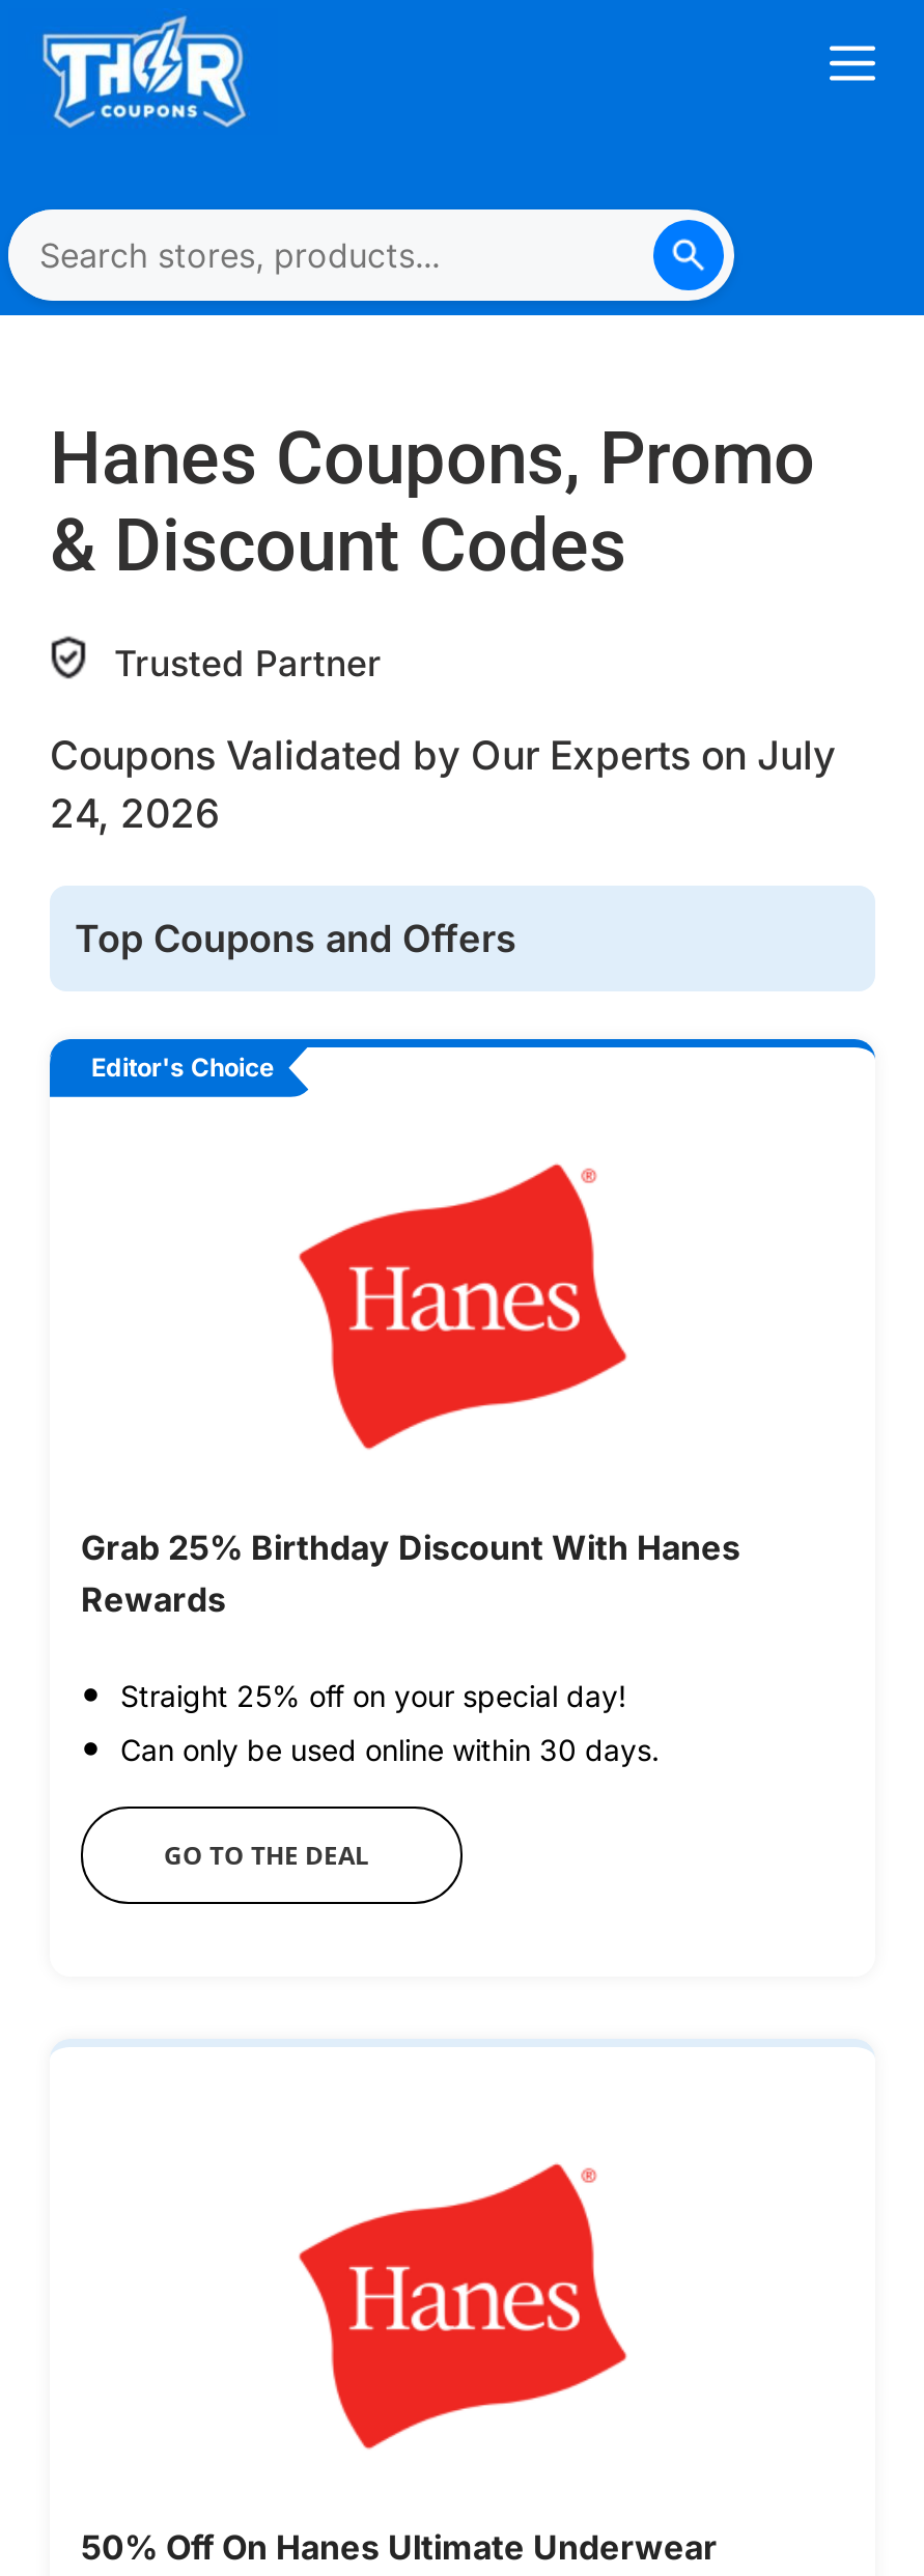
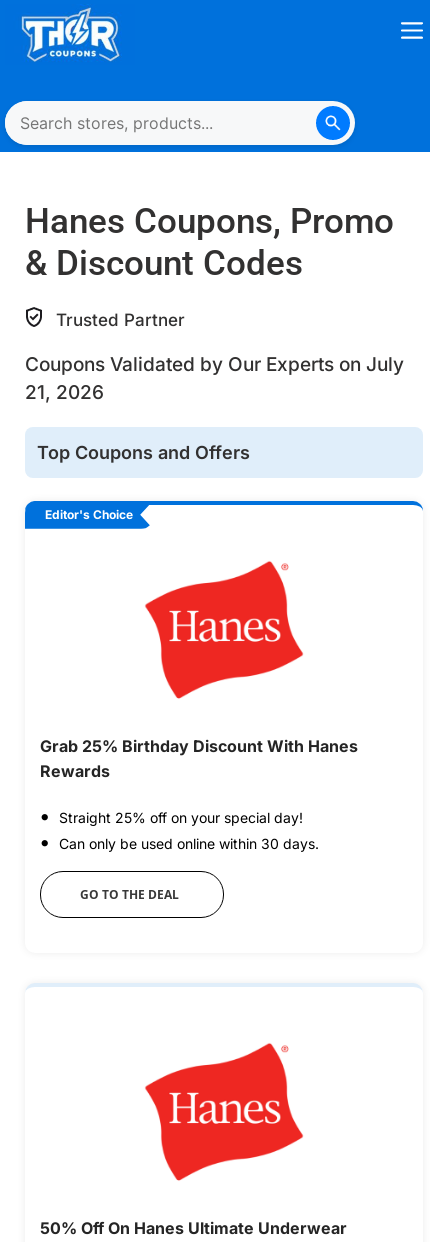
- 24, 2026
+ 21, 2026
